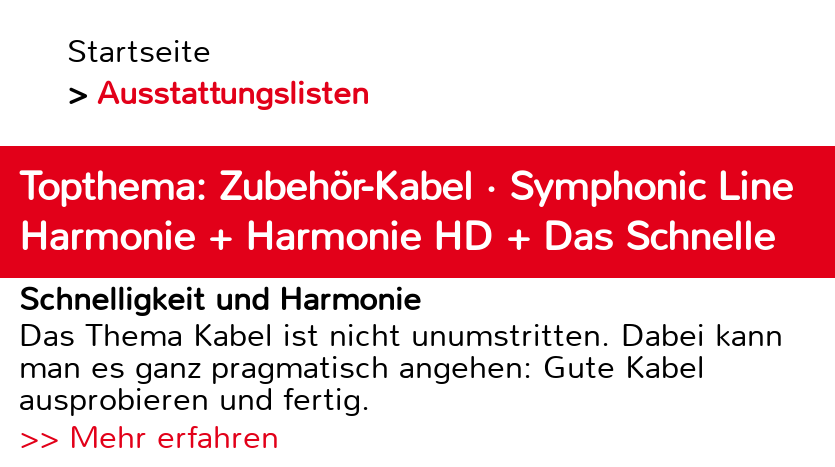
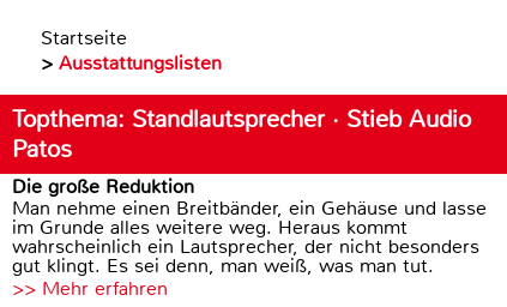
- Topthema: Zubehör-Kabel · Symphonic Line
- Harmonie + Harmonie HD + Das Schnelle
- Schnelligkeit und Harmonie
- Das Thema Kabel ist nicht unumstritten. Dabei kann
- man es ganz pragmatisch angehen: Gute Kabel
- ausprobieren und fertig.
+ Topthema: Standlautsprecher · Stieb Audio
+ Patos
+ Die große Reduktion
+ Man nehme einen Breitbänder, ein Gehäuse und lasse
+ im Grunde alles weitere weg. Heraus kommt
+ wahrscheinlich ein Lautsprecher, der nicht besonders
+ gut klingt. Es sei denn, man weiß, was man tut.
